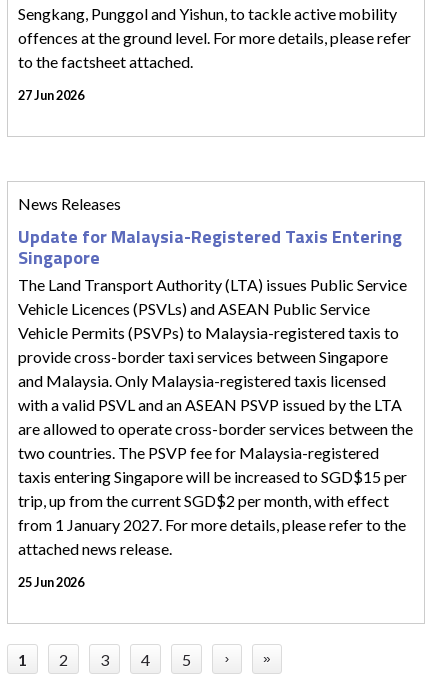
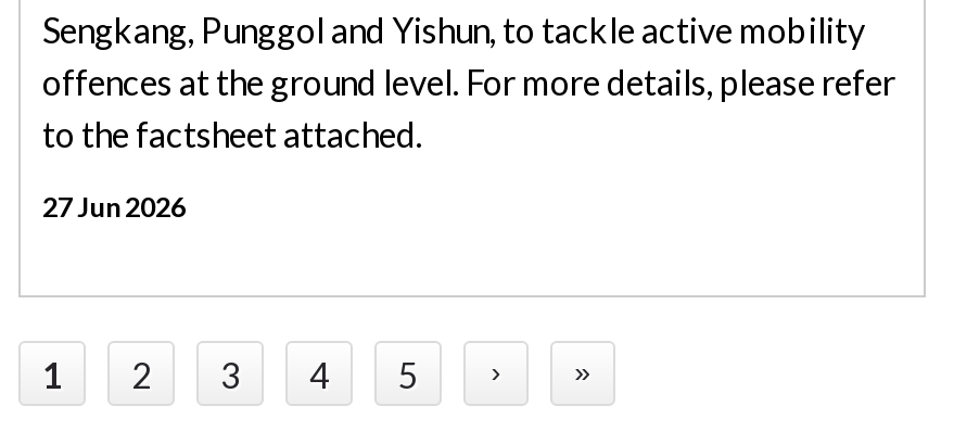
- News Releases
- Update for Malaysia-Registered Taxis Entering
- Singapore
- The Land Transport Authority (LTA) issues Public Service
- Vehicle Licences (PSVLs) and ASEAN Public Service
- Vehicle Permits (PSVPs) to Malaysia-registered taxis to
- provide cross-border taxi services between Singapore
- and Malaysia. Only Malaysia-registered taxis licensed
- with a valid PSVL and an ASEAN PSVP issued by the LTA
- are allowed to operate cross-border services between the
- two countries. The PSVP fee for Malaysia-registered
- taxis entering Singapore will be increased to SGD$15 per
- trip, up from the current SGD$2 per month, with effect
- from 1 January 2027. For more details, please refer to the
- attached news release.
- 25 Jun 2026
